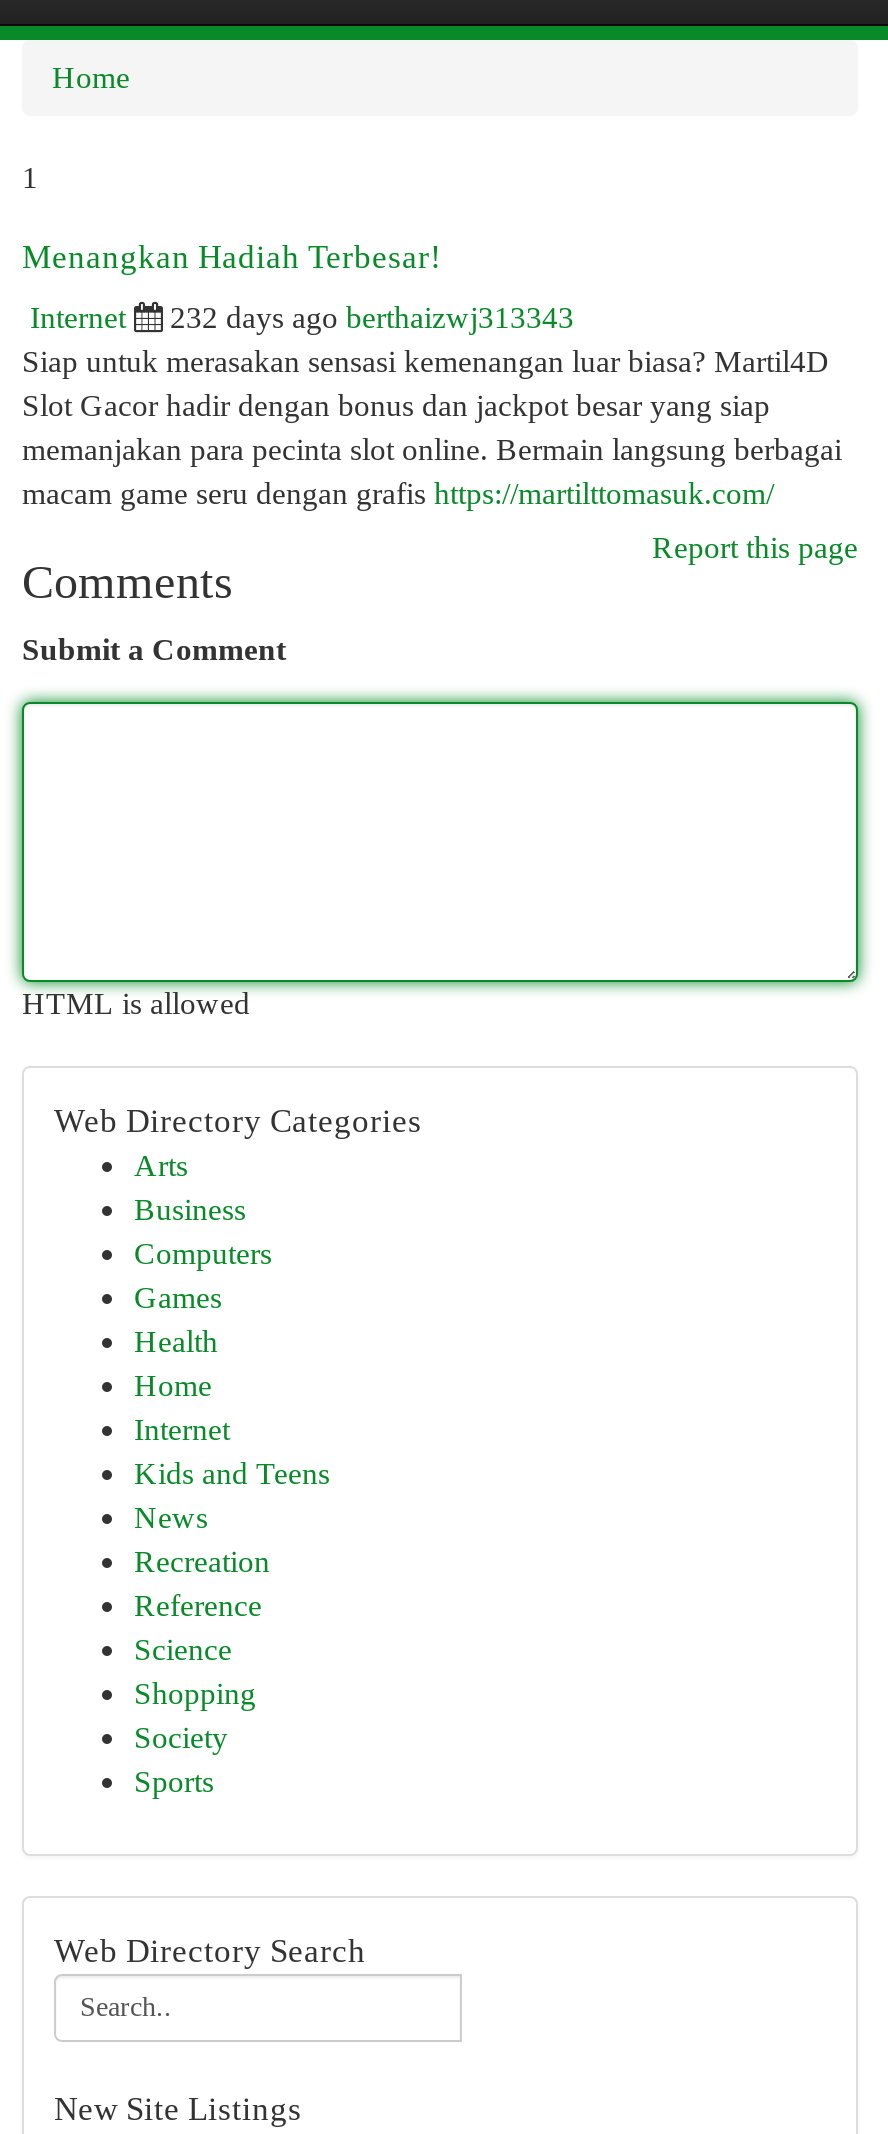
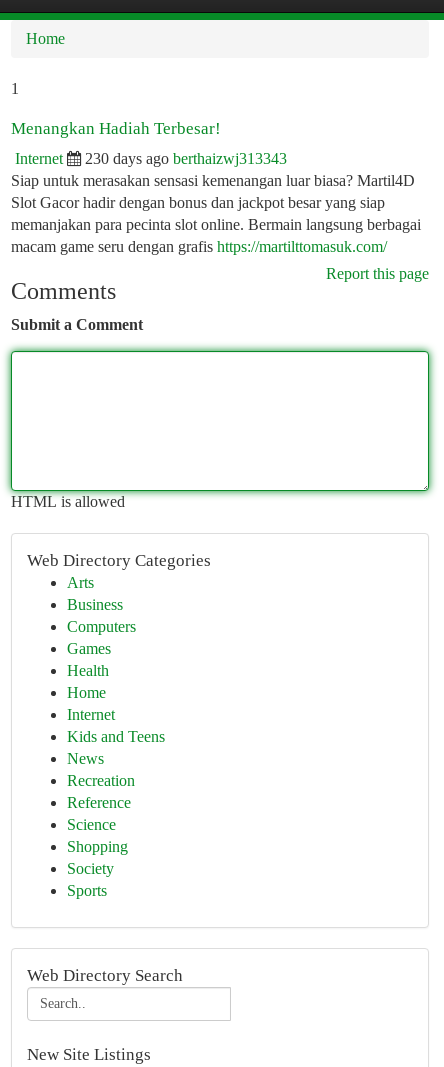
- 232 days ago berthaizwj313343
+ 230 days ago berthaizwj313343
